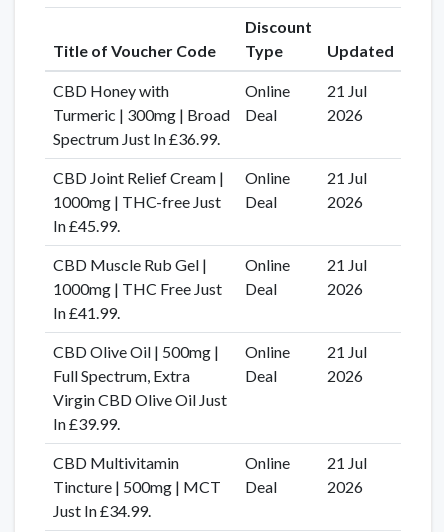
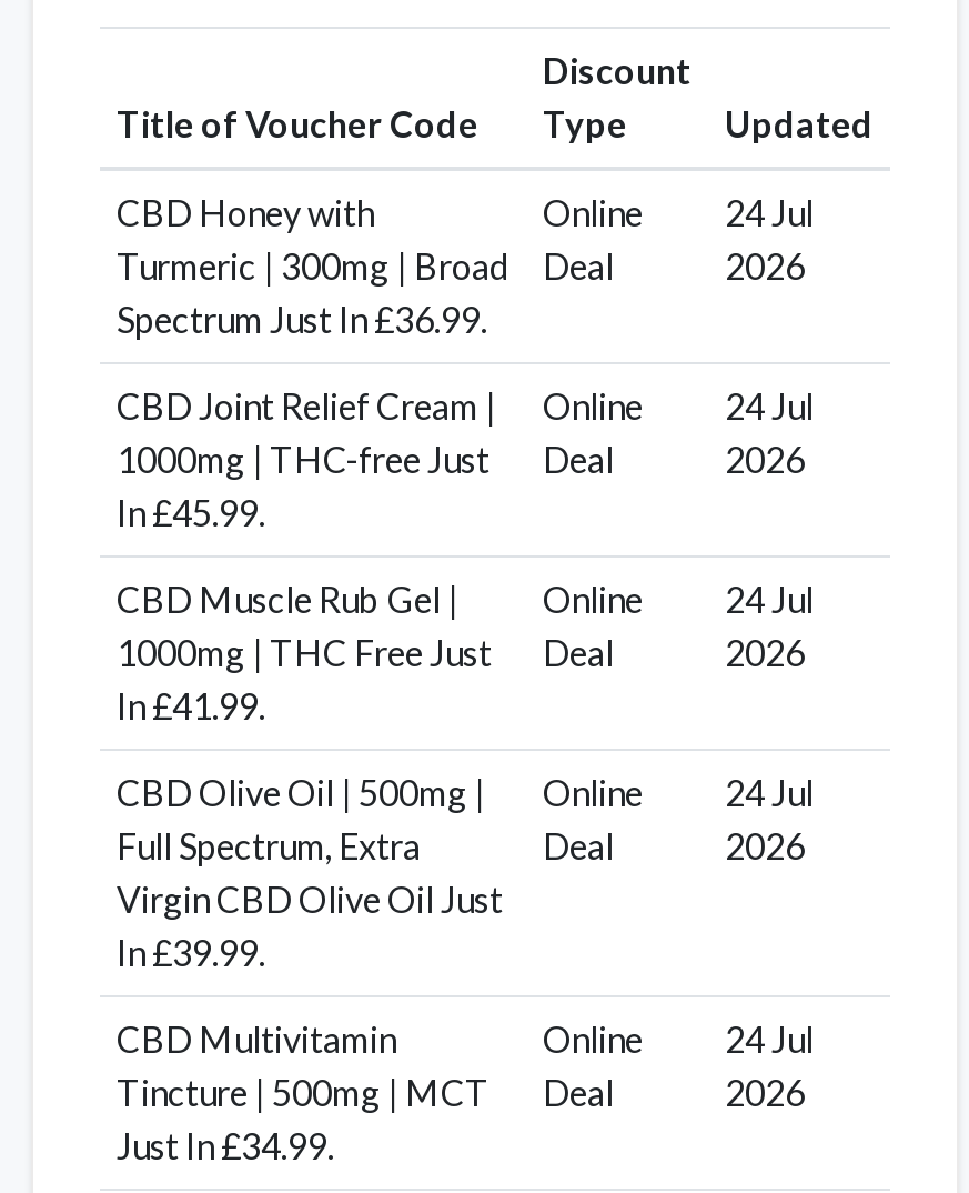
- Online 21 Jul
+ Online 24 Jul

- 21 Jul
+ 24 Jul

- 21 Jul
+ 24 Jul

- 21 Jul
+ 24 Jul

- Online 21 Jul
+ Online 24 Jul
